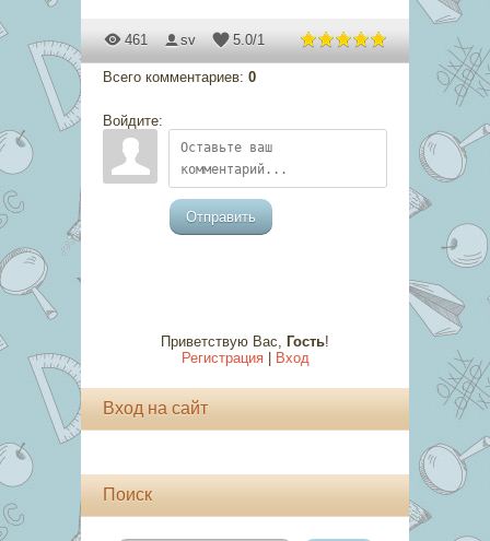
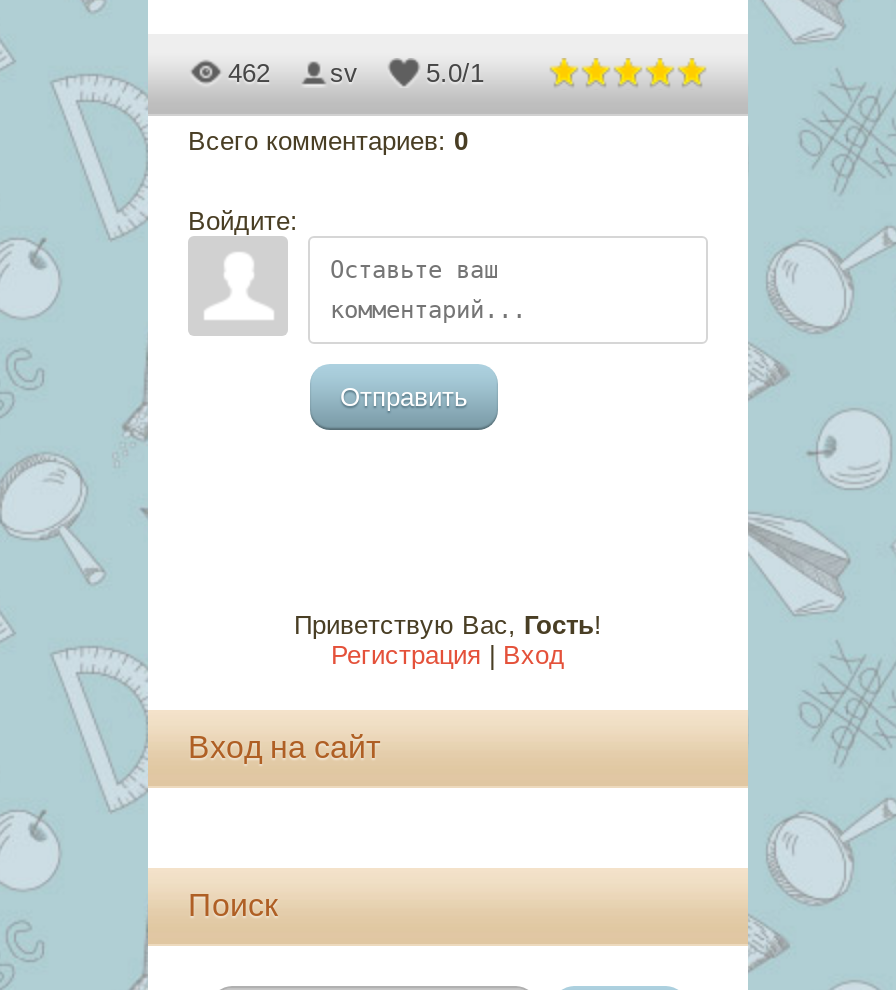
- 461 sv
+ 462 sv
